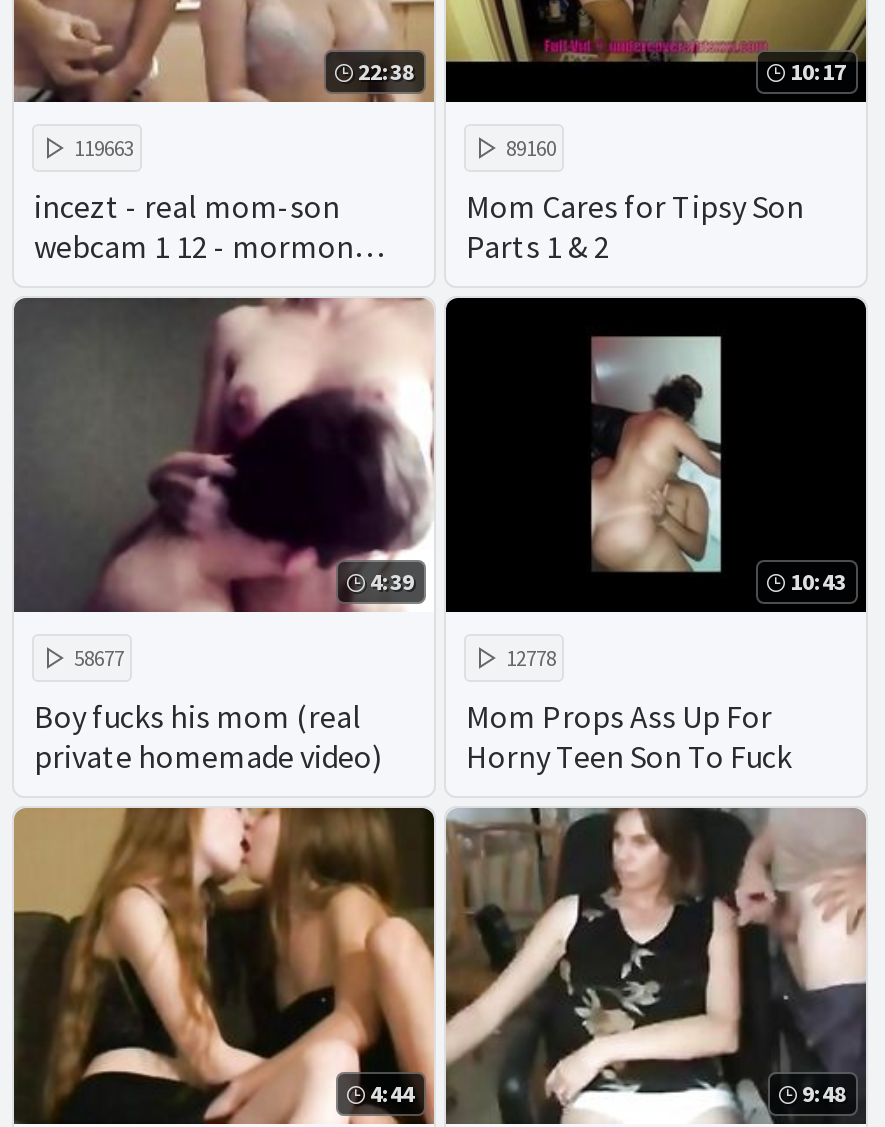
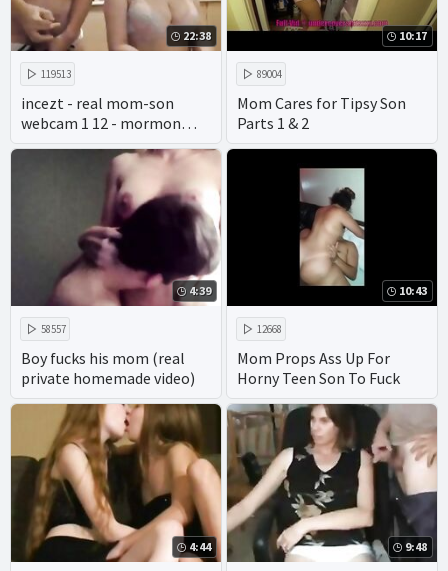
- 119663
+ 119513

- 89160
+ 89004

- 58677
+ 58557

- 12778
+ 12668
